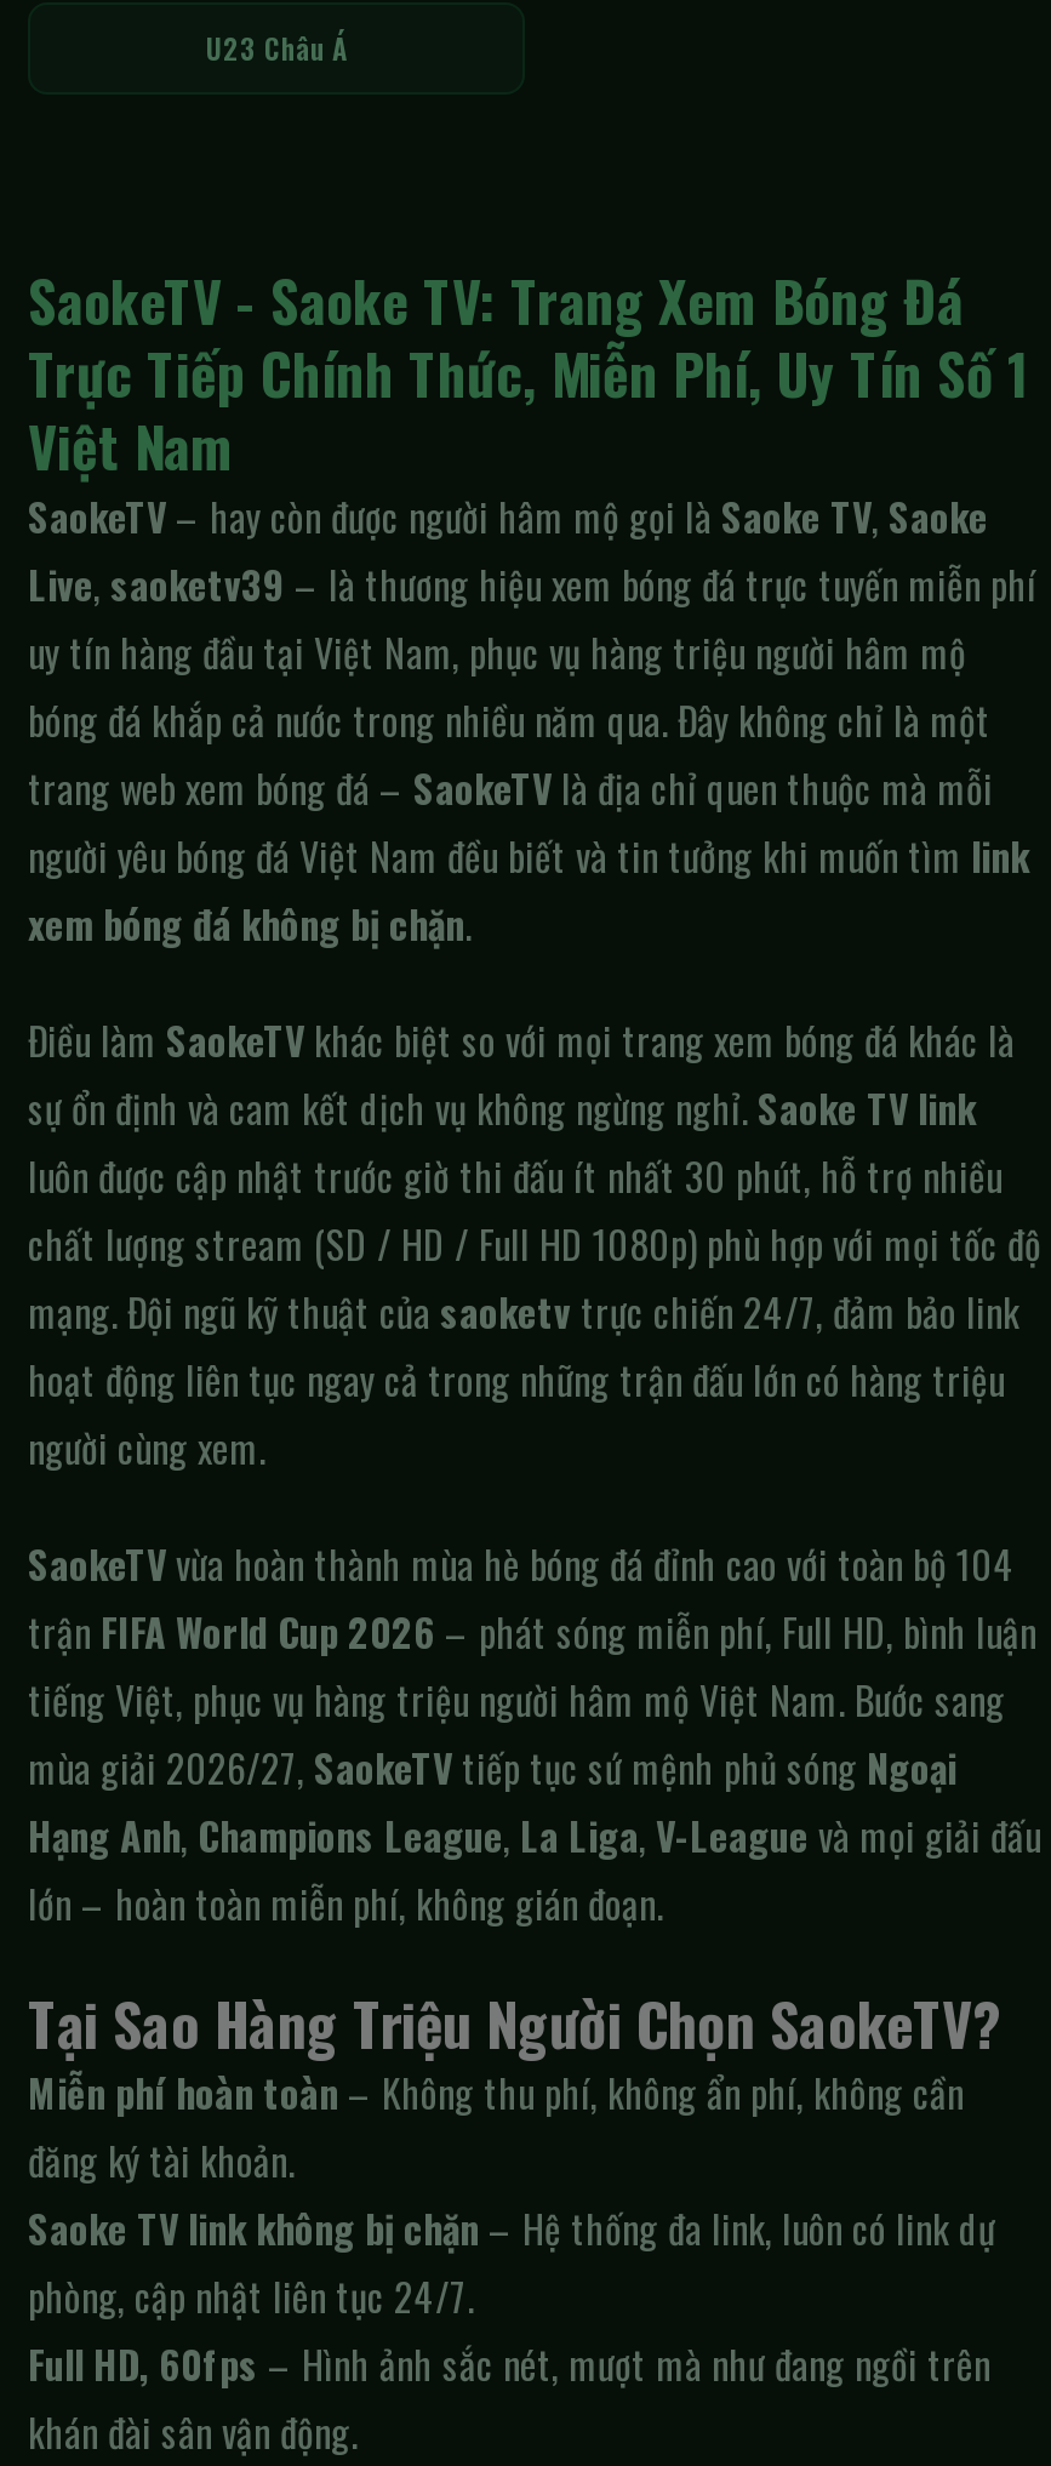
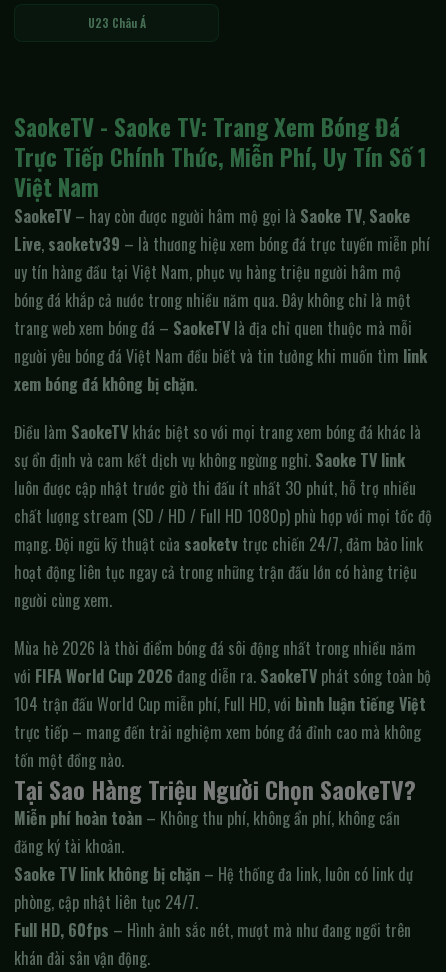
- SaokeTVvừa hoàn thành mùa hè bóng đá đỉnh cao với toàn bộ 104
- trận FIFA World Cup 2026 – phát sóng miễn phí, Full HD, bình luận
- tiếng Việt, phục vụ hàng triệu người hâm mộ Việt Nam. Bước sang
- mùa giải 2026/27, SaokeTV tiếp tục sứ mệnh phủ sóng Ngoại
- Hạng Anh, Champions League, La Liga, V-League và mọi giải đấu
- lớn – hoàn toàn miễn phí, không gián đoạn.
+ Mùa hè 2026 là thời điểm bóng đá sôi động nhất trong nhiều năm
+ với FIFA World Cup 2026 đang diễn ra. SaokeTV phát sóng toàn bộ
+ 104 trận đấu World Cup miễn phí, Full HD, với bình luận tiếng Việt
+ trực tiếp – mang đến trải nghiệm xem bóng đá đỉnh cao mà không
+ tốn một đồng nào.
